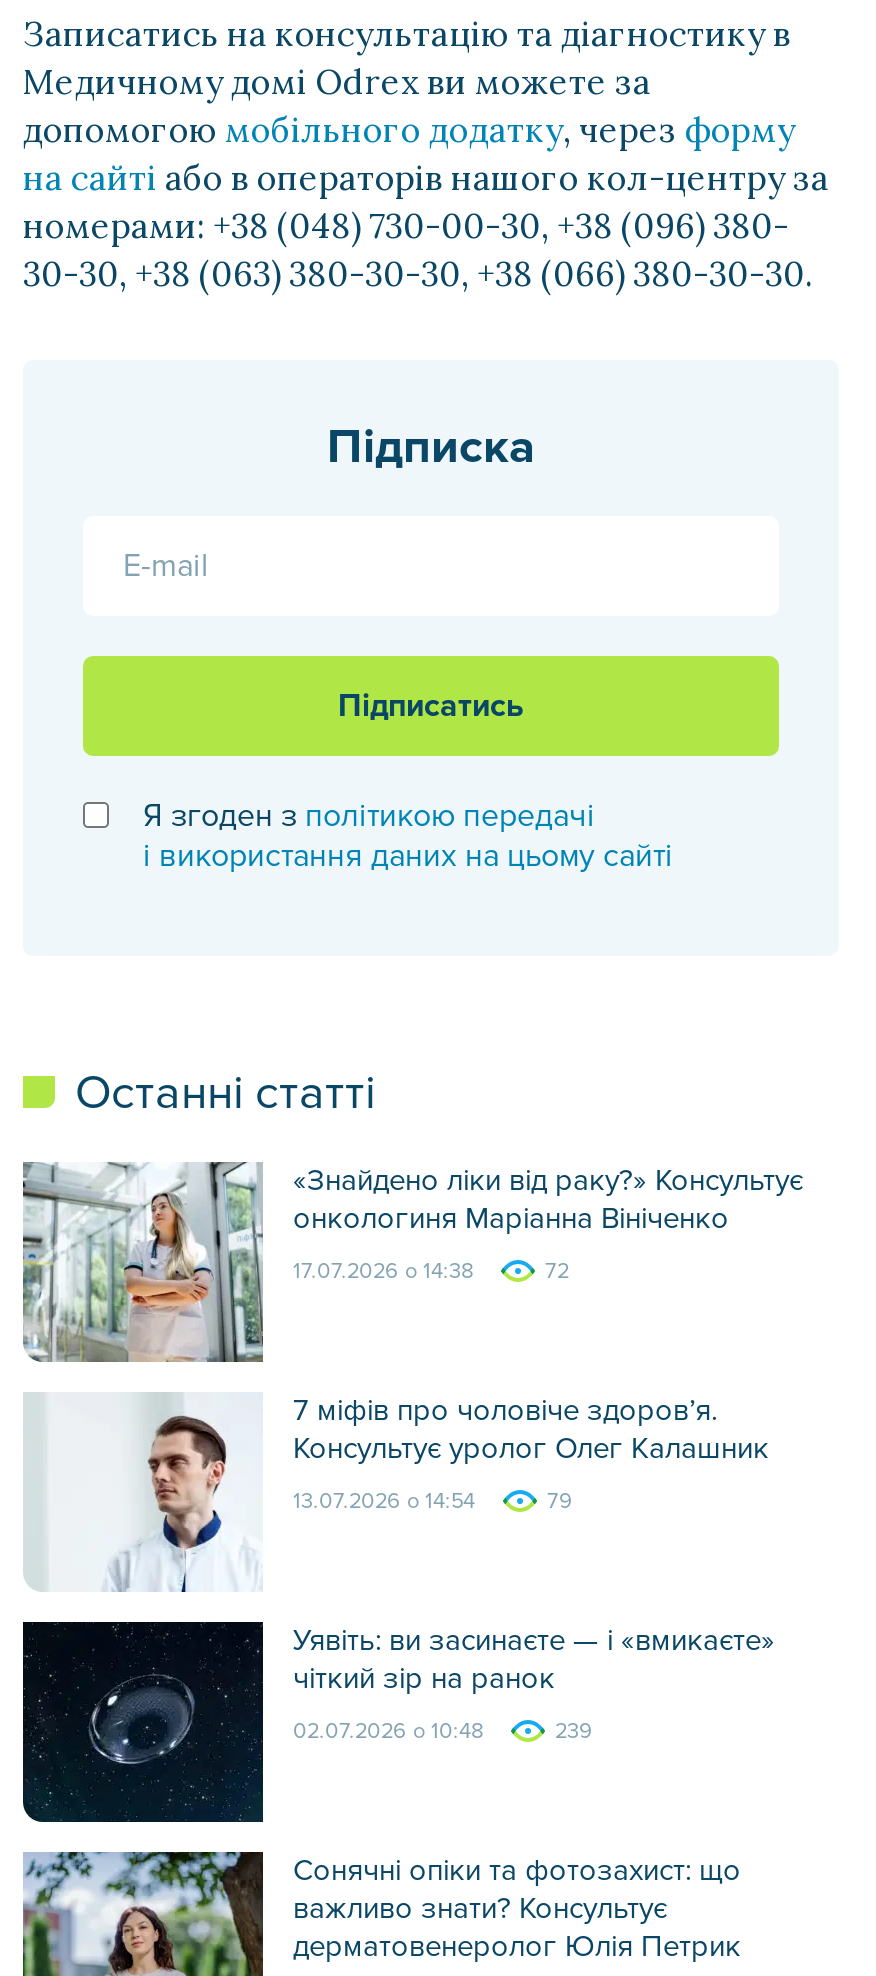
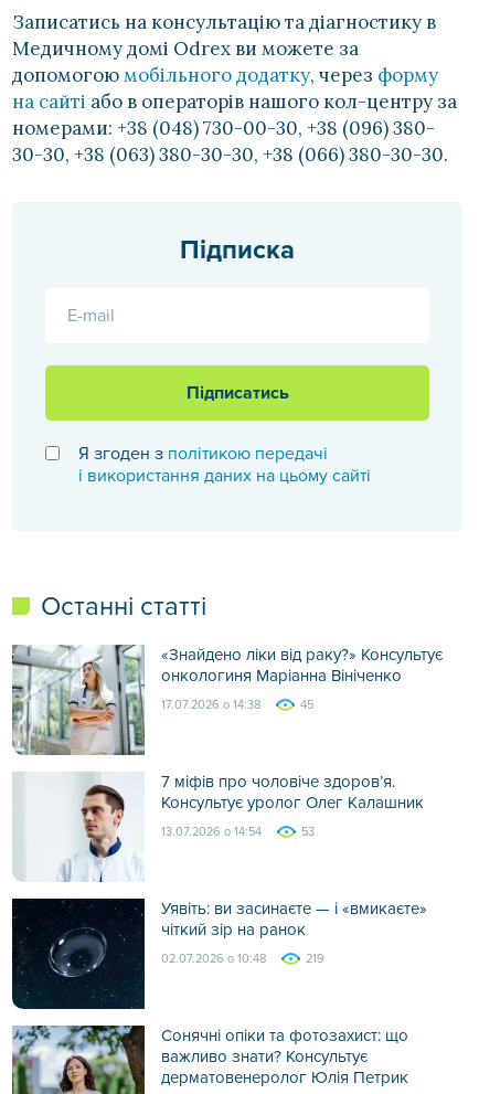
- 72
+ 45

- 79
+ 53

- 239
+ 219
